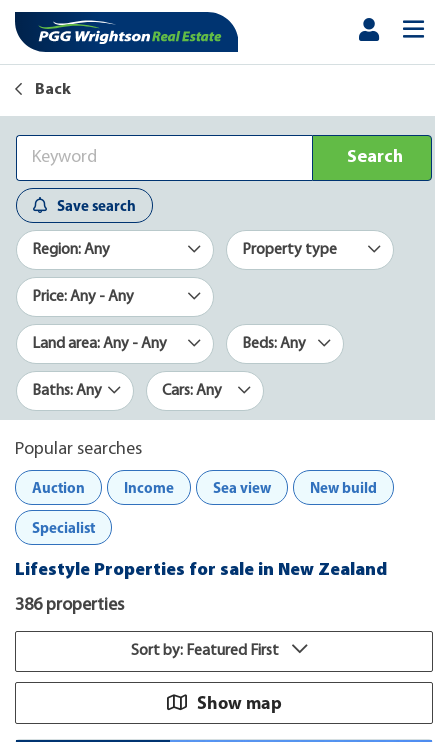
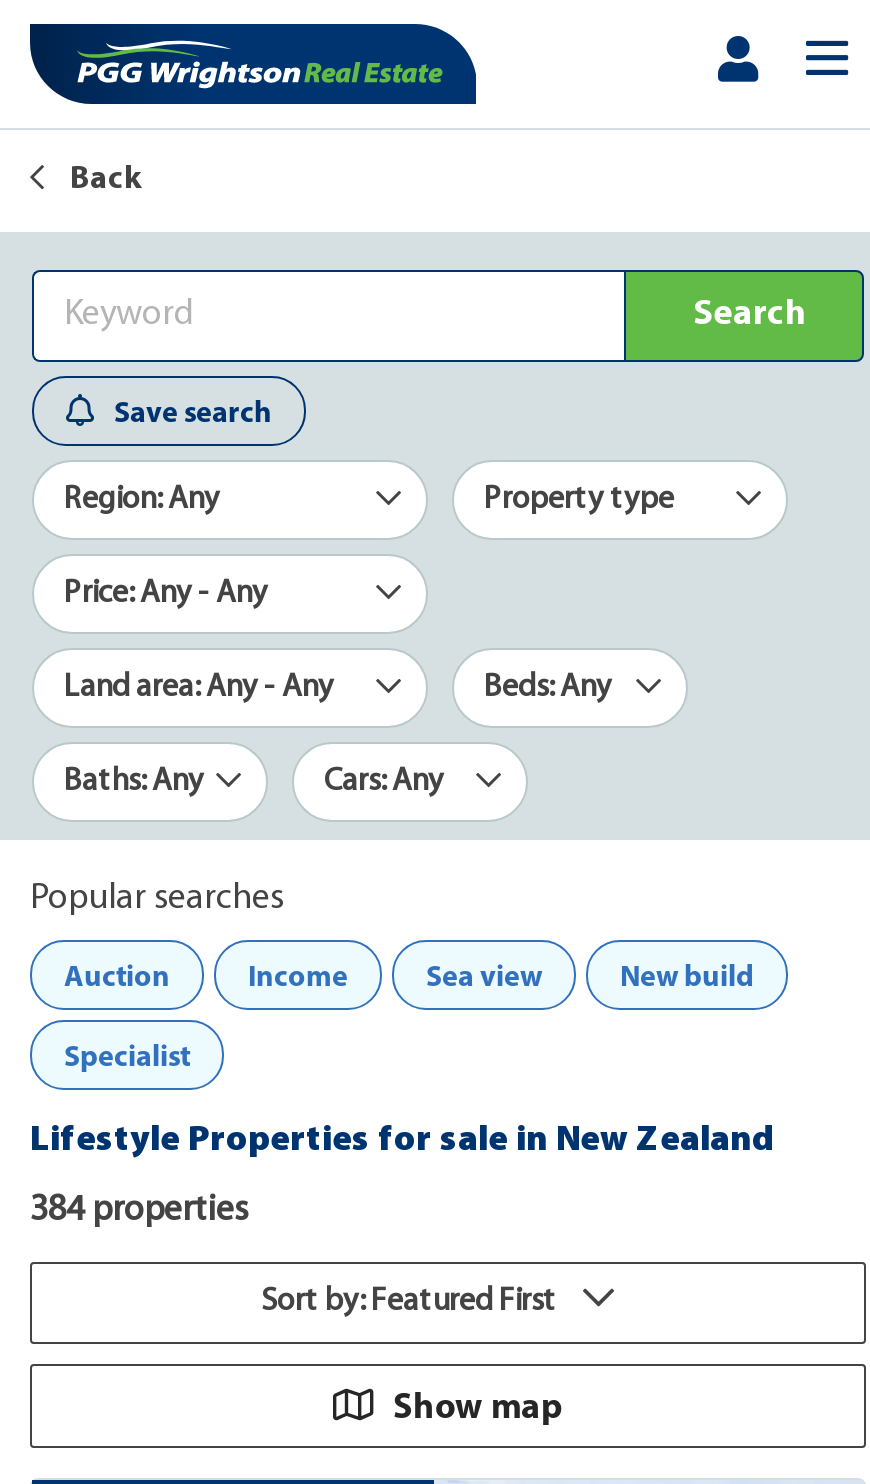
- 386 properties
+ 384 properties
